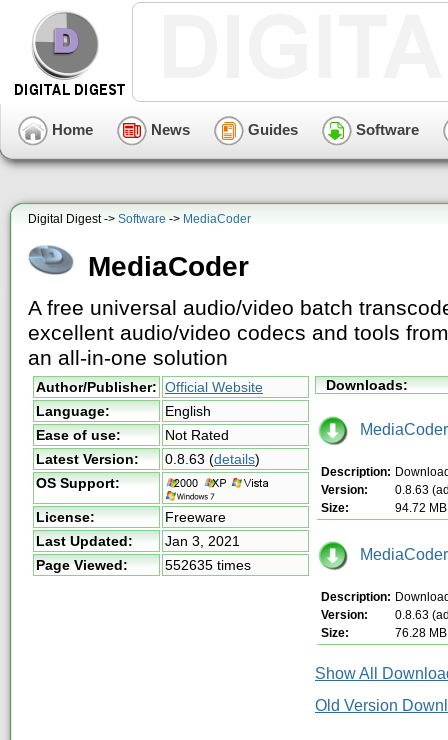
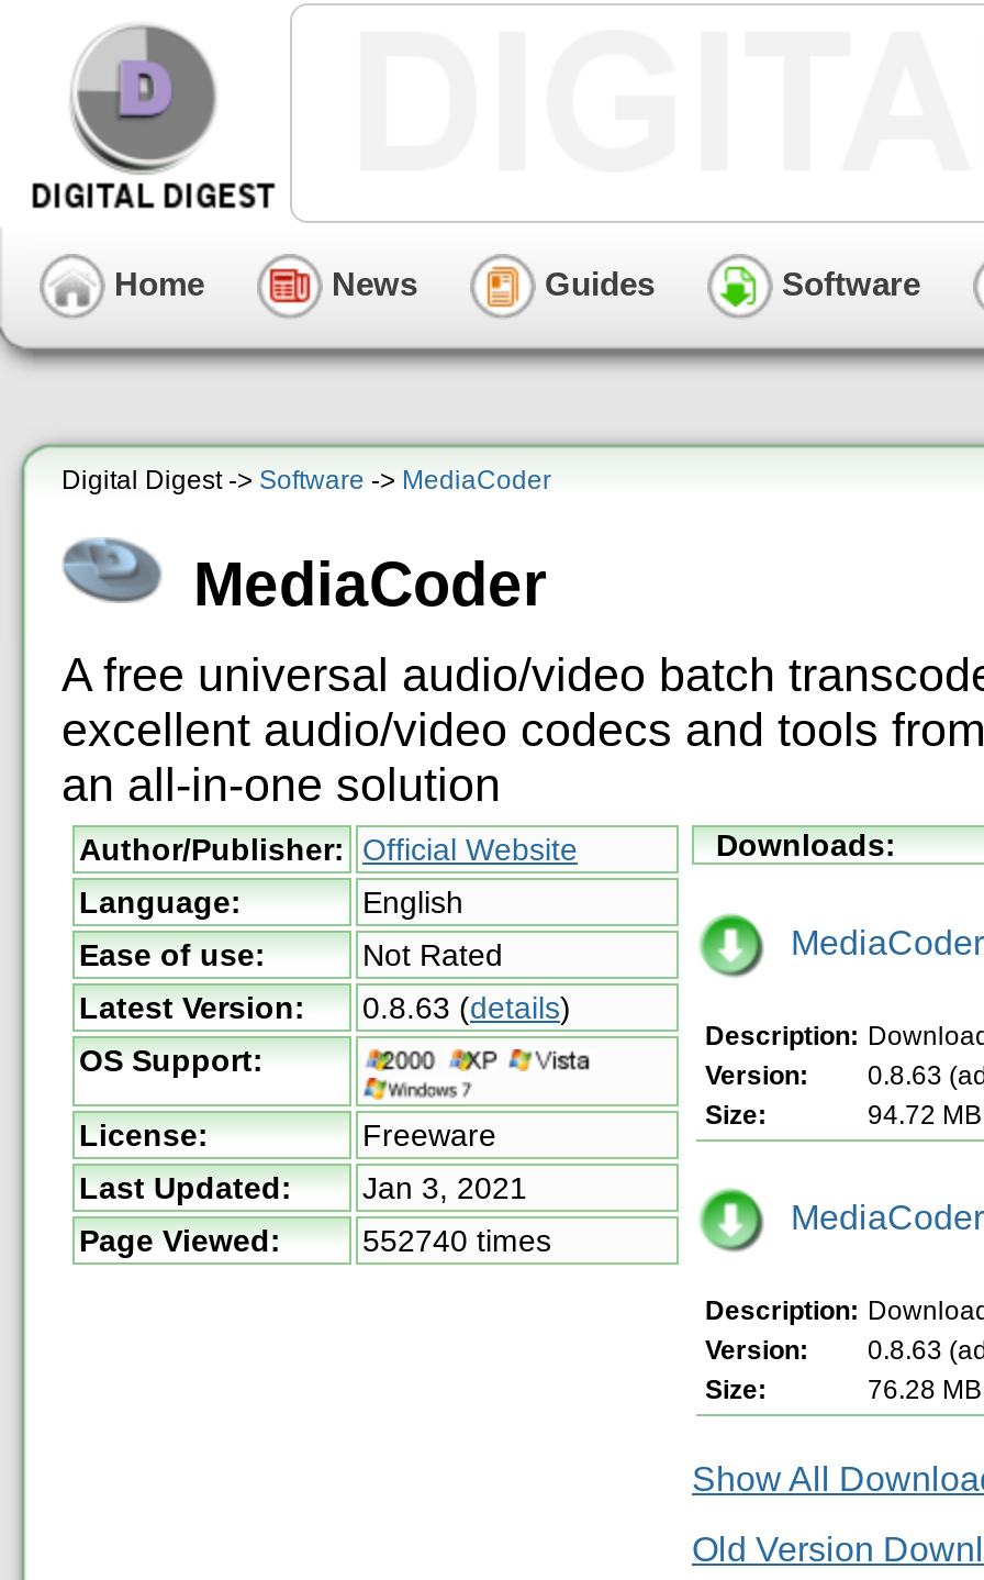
- 552635 times
+ 552740 times
